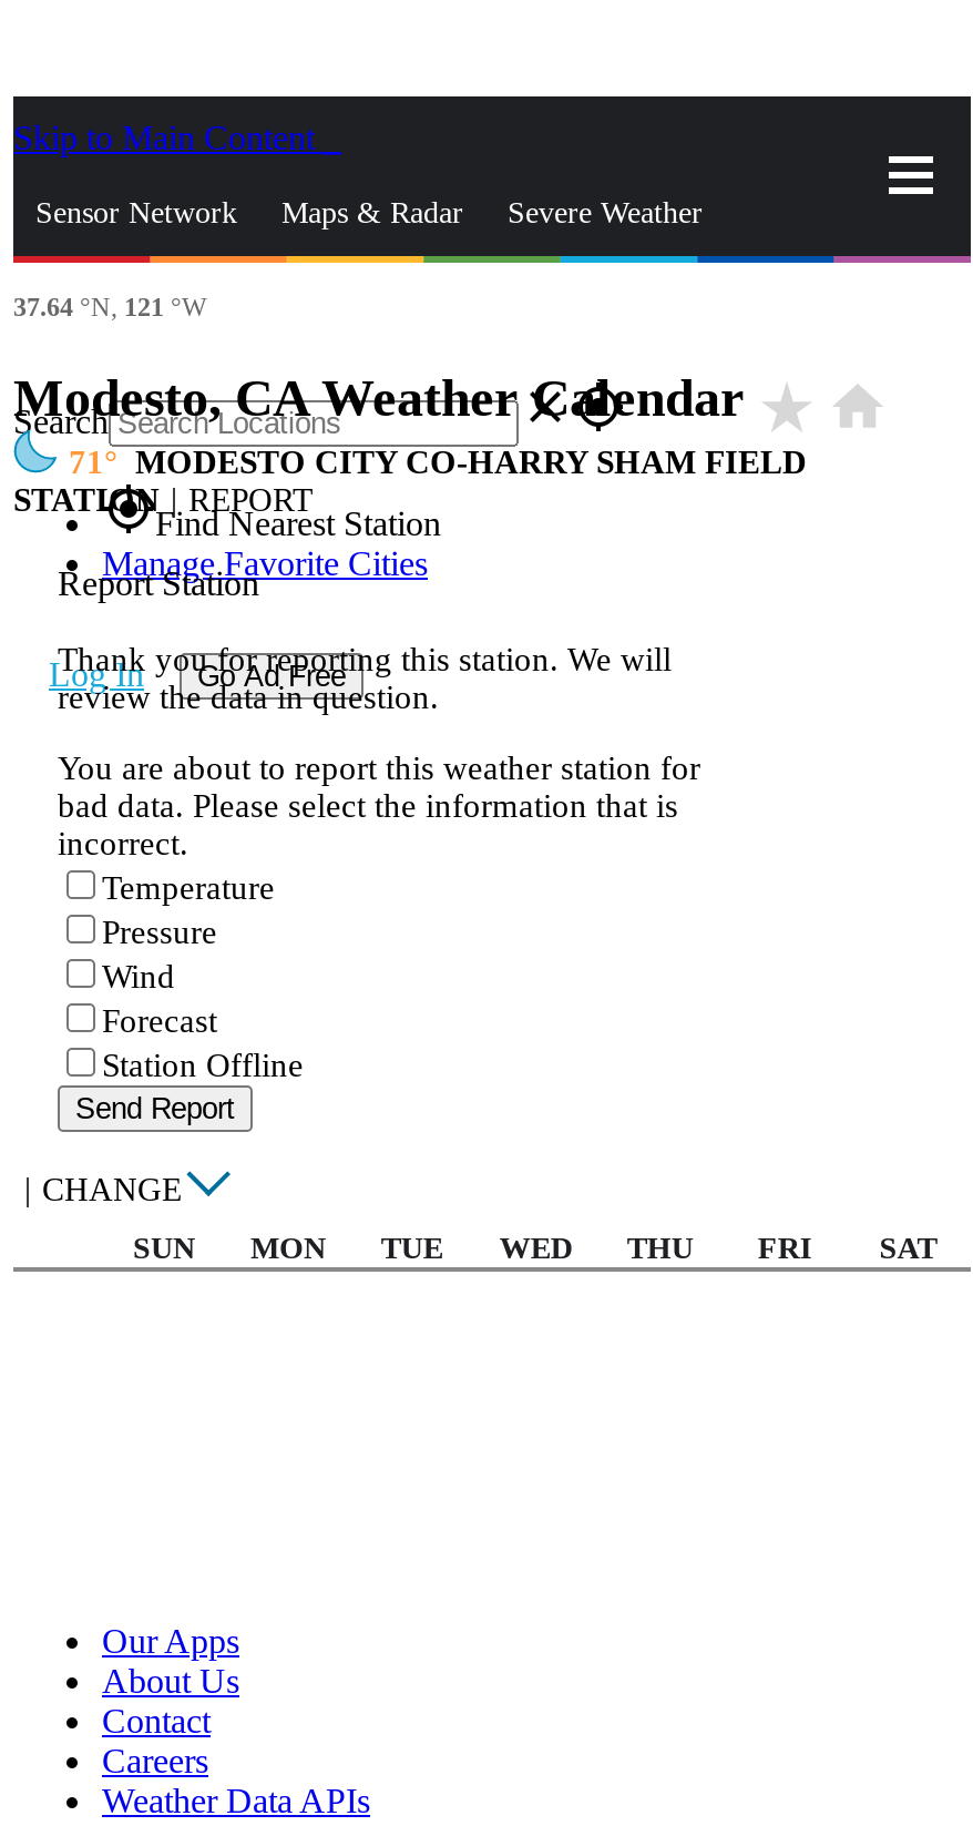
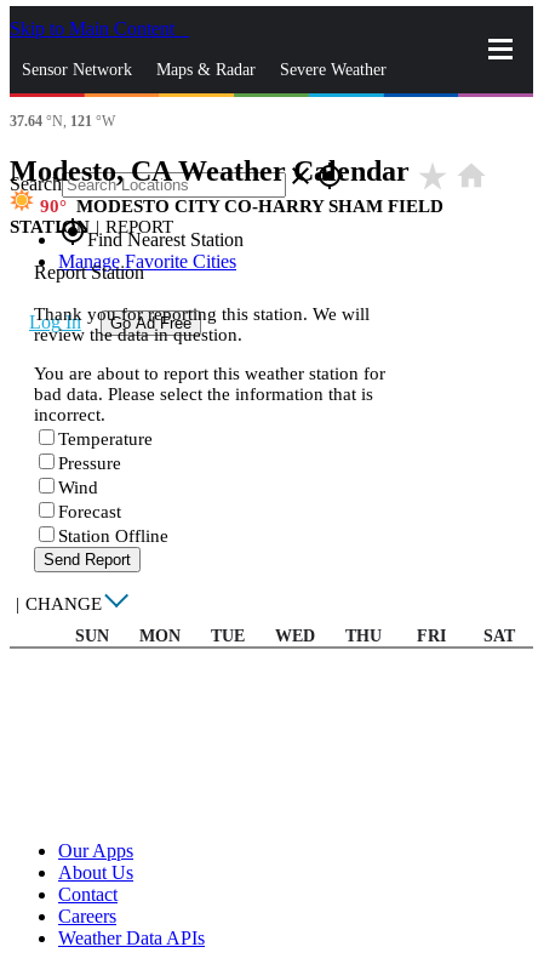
- 71 MODESTO CITY CO-HARRY SHAM FIELD
+ 90 MODESTO CITY CO-HARRY SHAM FIELD
